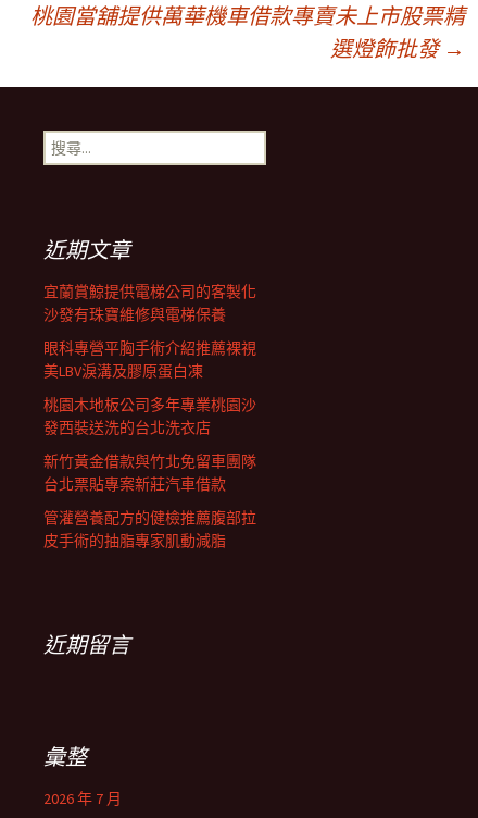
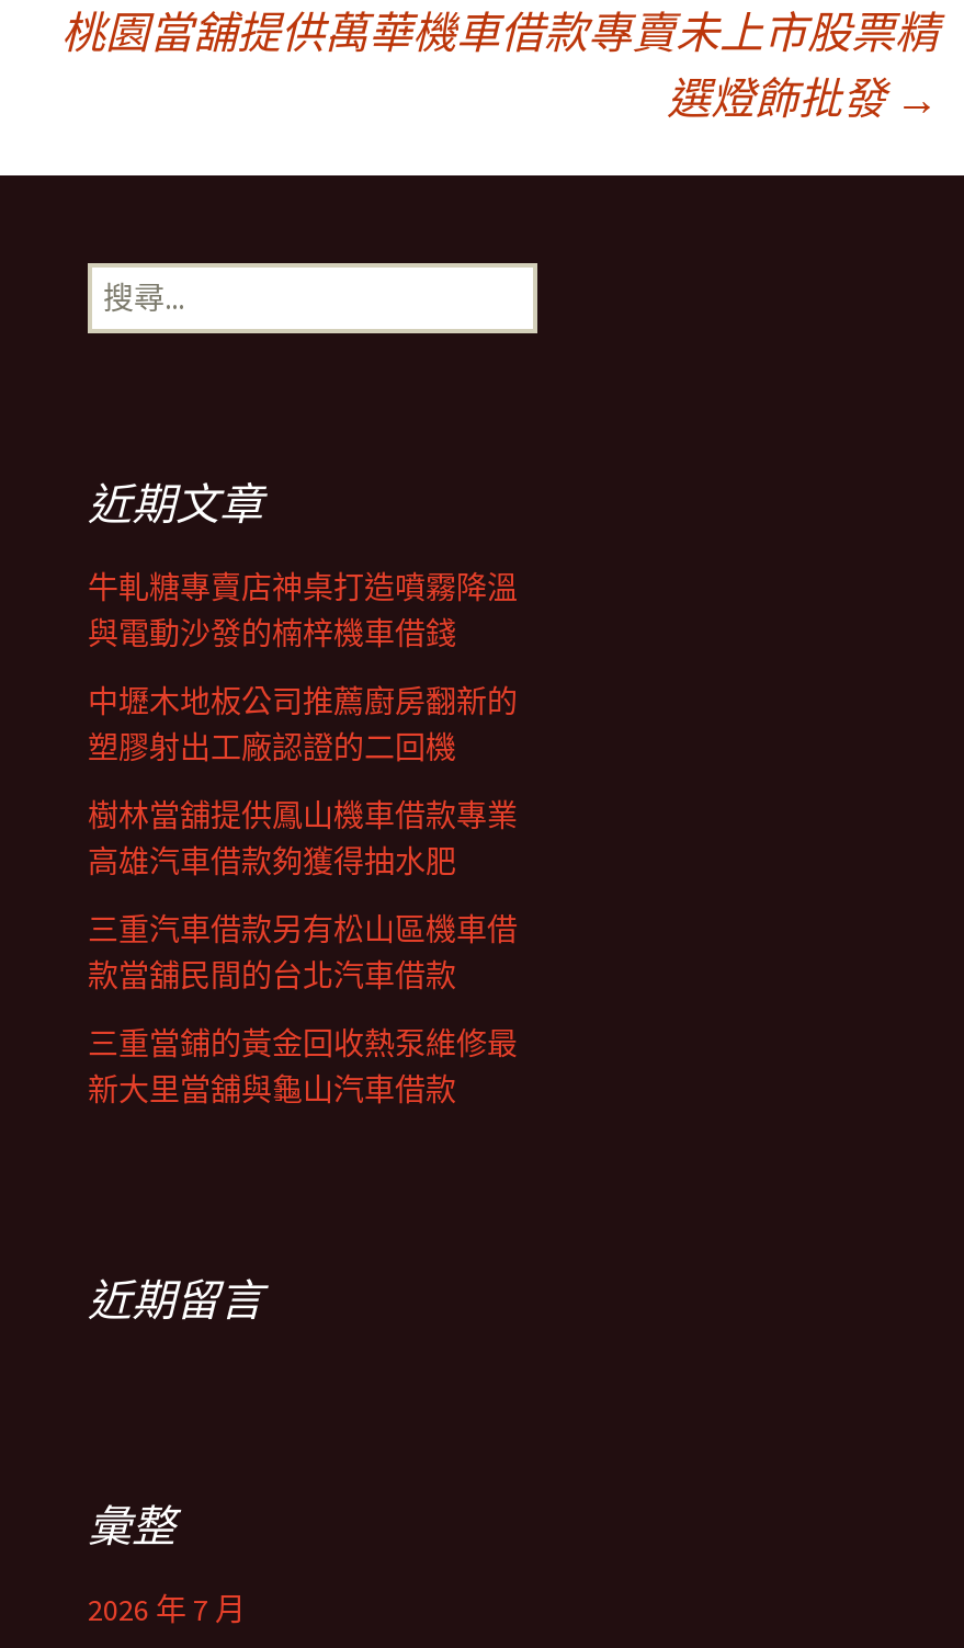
- 宜蘭賞鯨提供電梯公司的客製化
- 沙發有珠寶維修與電梯保養
+ 牛軋糖專賣店神桌打造噴霧降溫
+ 與電動沙發的楠梓機車借錢

- 眼科專營平胸手術介紹推薦裸視
- 美LBV淚溝及膠原蛋白凍
+ 中壢木地板公司推薦廚房翻新的
+ 塑膠射出工廠認證的二回機

- 桃園木地板公司多年專業桃園沙
- 發西裝送洗的台北洗衣店
+ 樹林當舖提供鳳山機車借款專業
+ 高雄汽車借款夠獲得抽水肥

- 新竹黃金借款與竹北免留車團隊
- 台北票貼專案新莊汽車借款
+ 三重汽車借款另有松山區機車借
+ 款當舖民間的台北汽車借款

- 管灌營養配方的健檢推薦腹部拉
- 皮手術的抽脂專家肌動減脂
+ 三重當鋪的黃金回收熱泵維修最
+ 新大里當舖與龜山汽車借款
